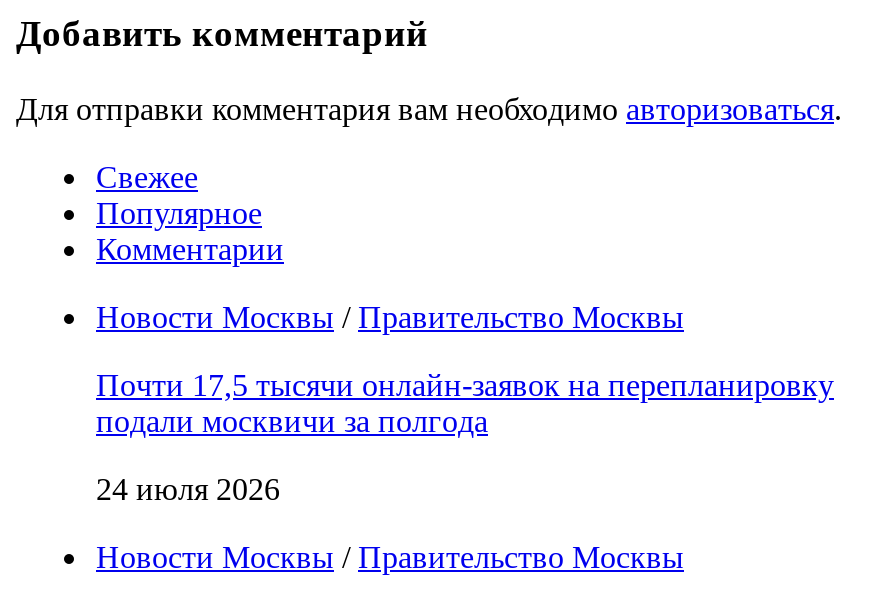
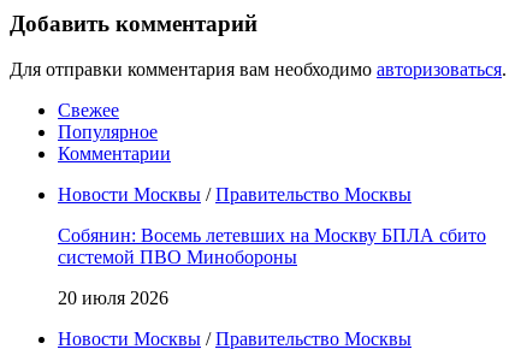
- Почти 17,5 тысячи онлайн-заявок на перепланировку
- подали москвичи за полгода
+ Собянин: Восемь летевших на Москву БПЛА сбито
+ системой ПВО Минобороны

- 24 июля 2026
+ 20 июля 2026
